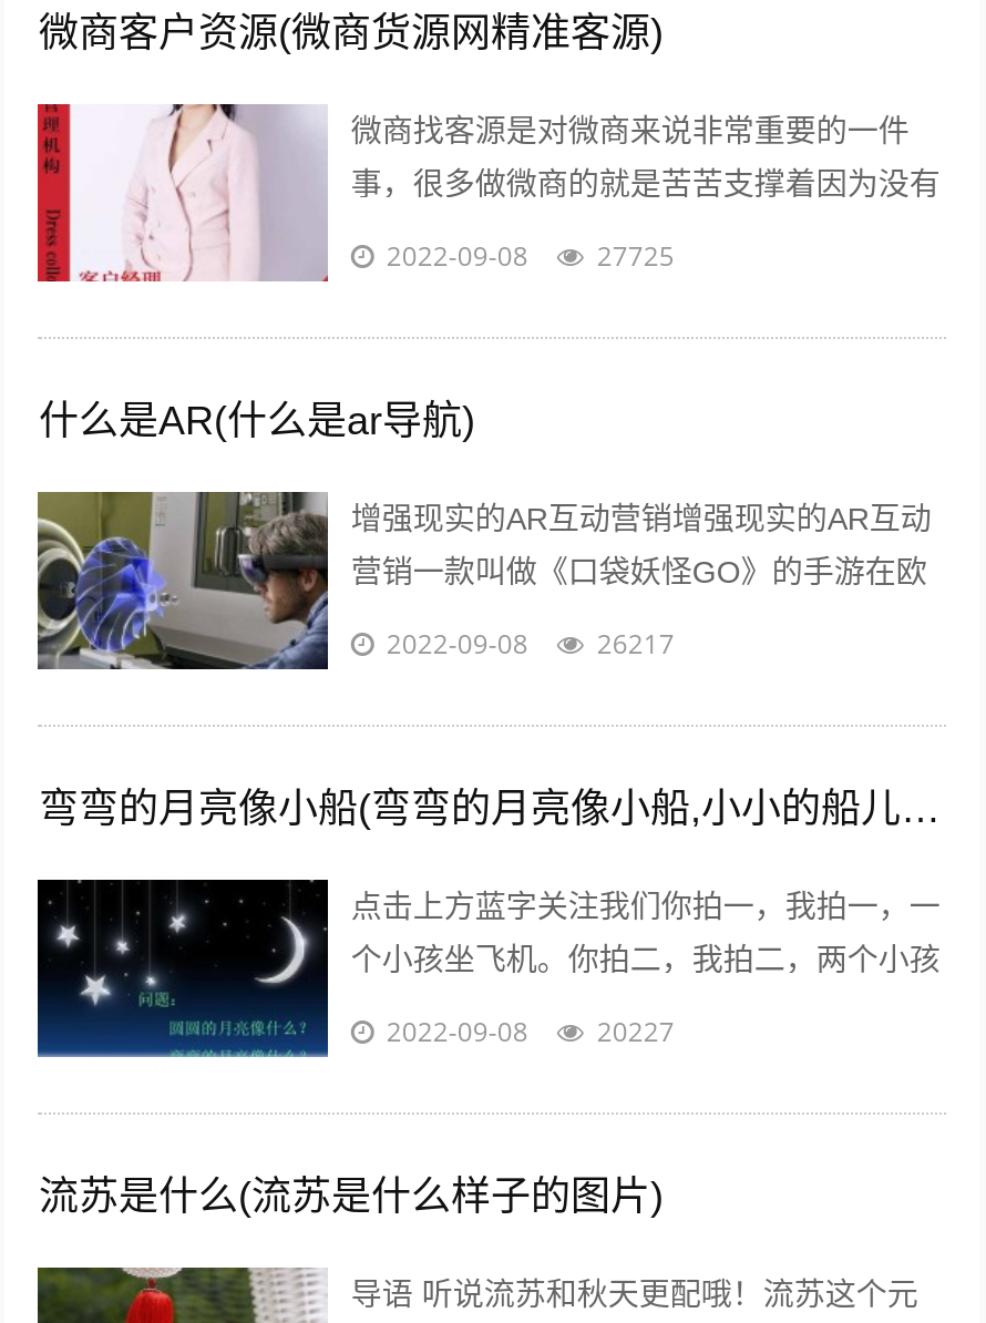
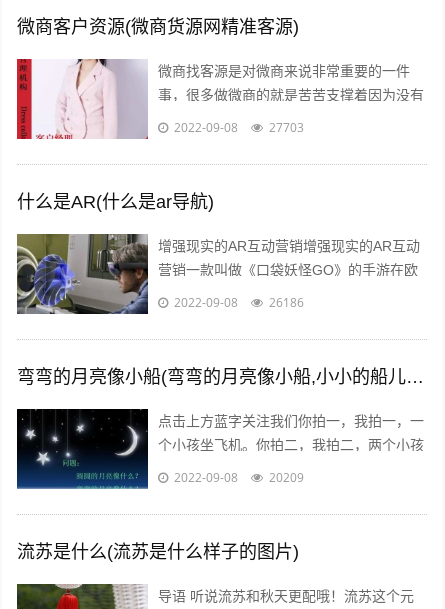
- 27725
+ 27703

- 26217
+ 26186

- 20227
+ 20209
